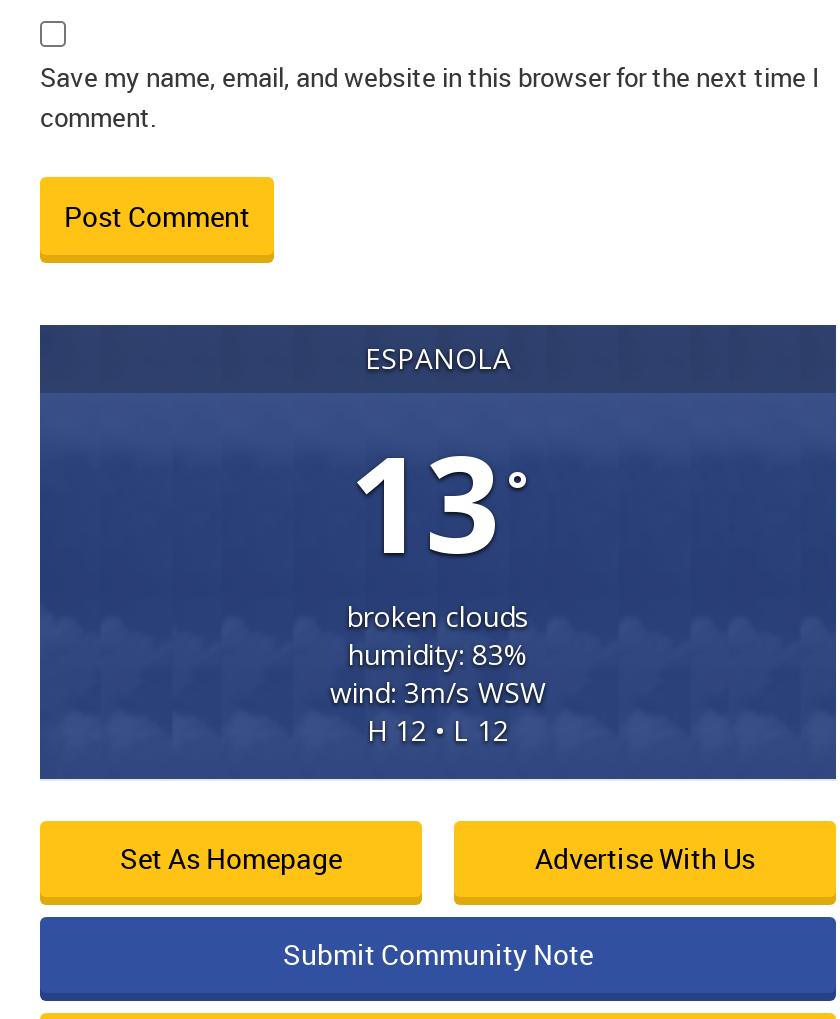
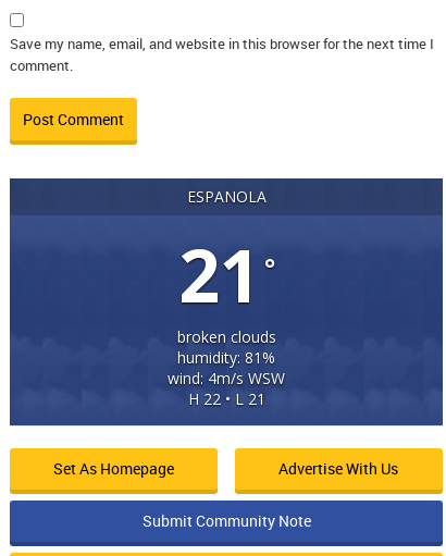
- 13 °
+ 21 °

- humidity: 83%
+ humidity: 81%

- wind: 3m/s WSW
+ wind: 4m/s WSW

- H 12 • L 12
+ H 22 • L 21
